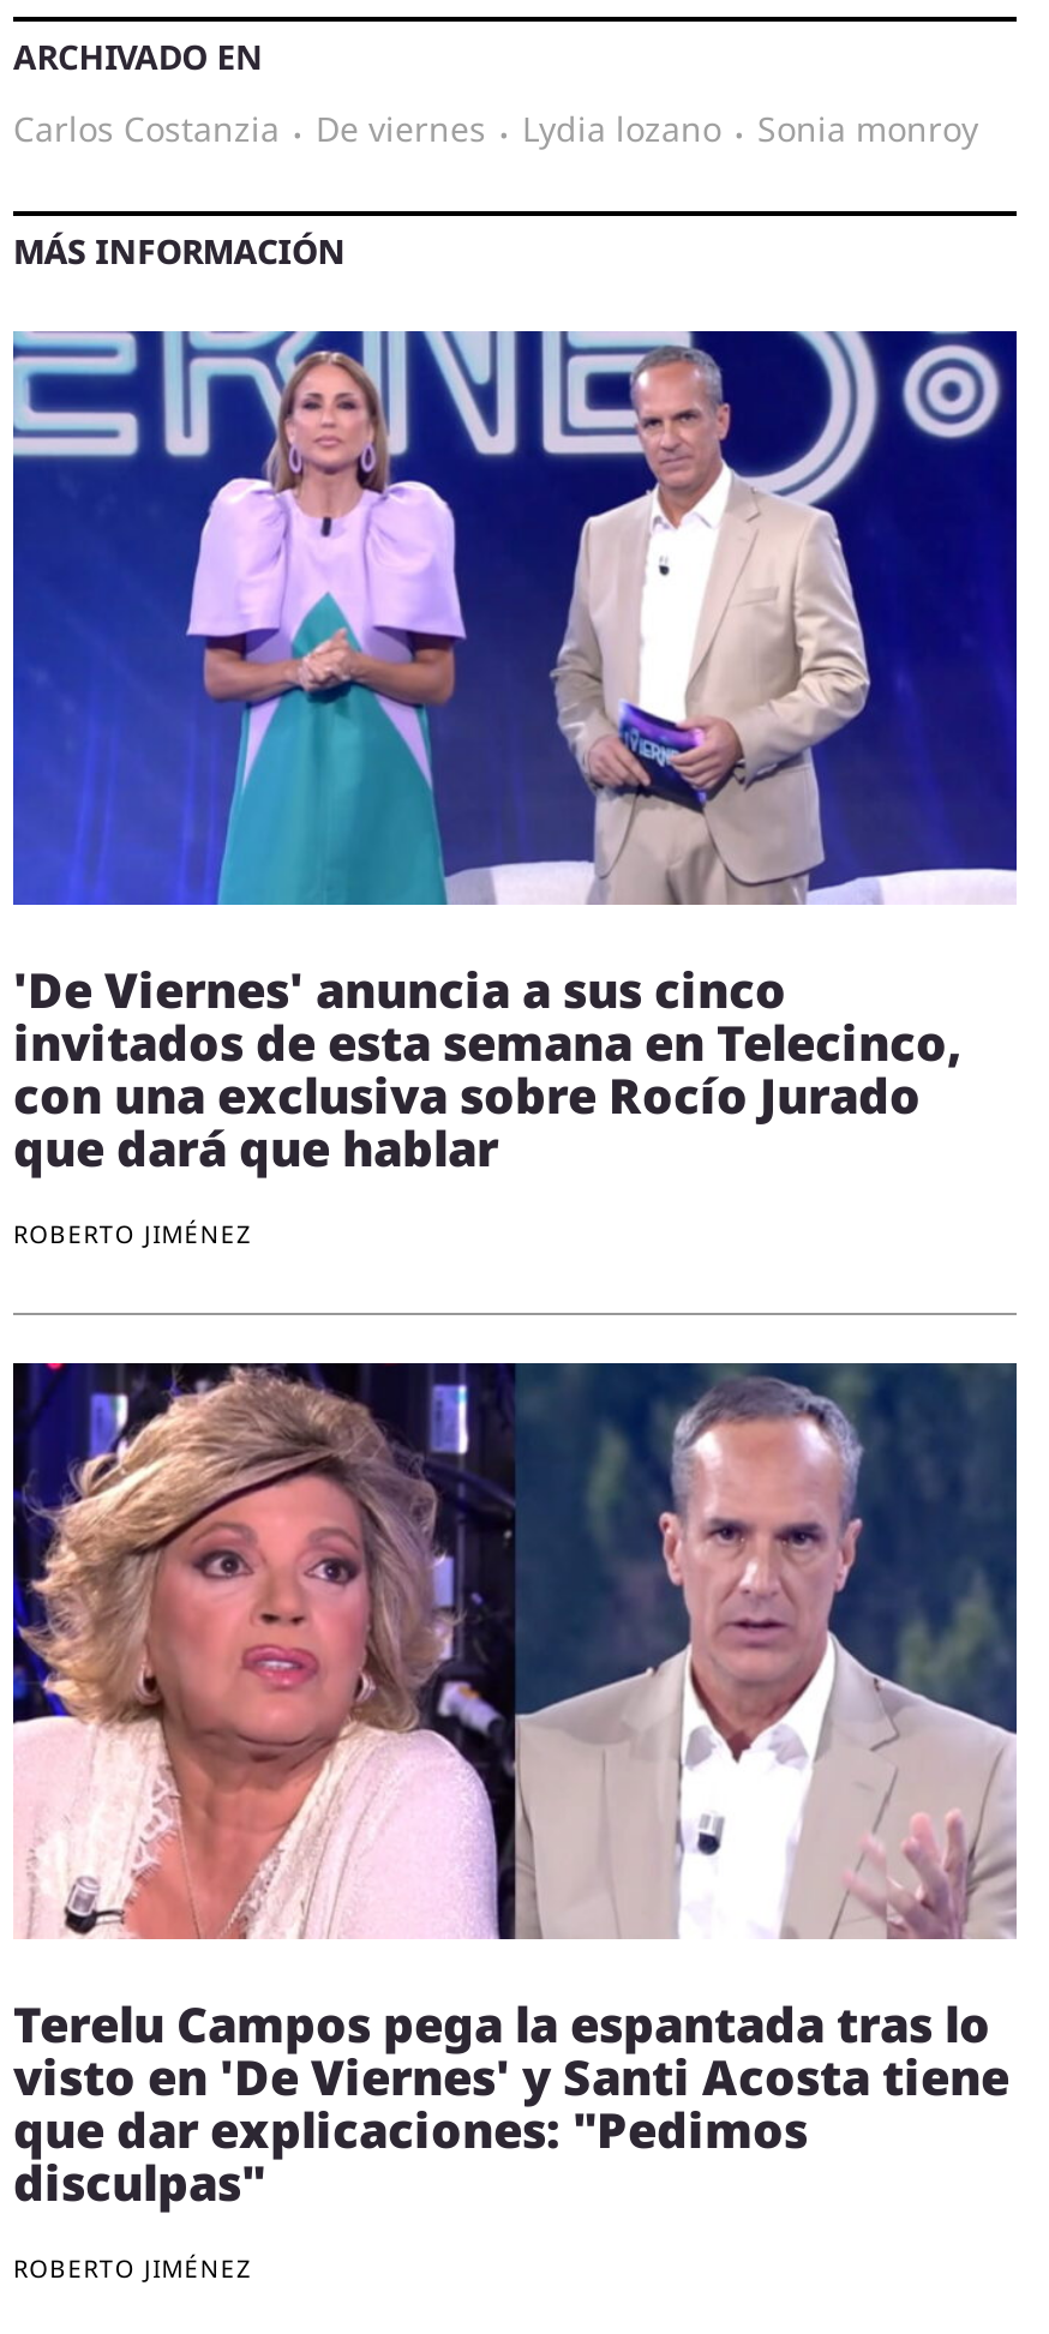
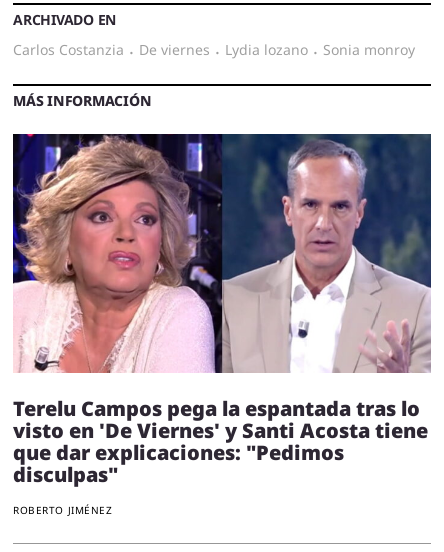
- [image]
- 'De Viernes' anuncia a sus cinco
- invitados de esta semana en Telecinco,
- con una exclusiva sobre Rocío Jurado
- que dará que hablar
- ROBERTO JIMÉNEZ
